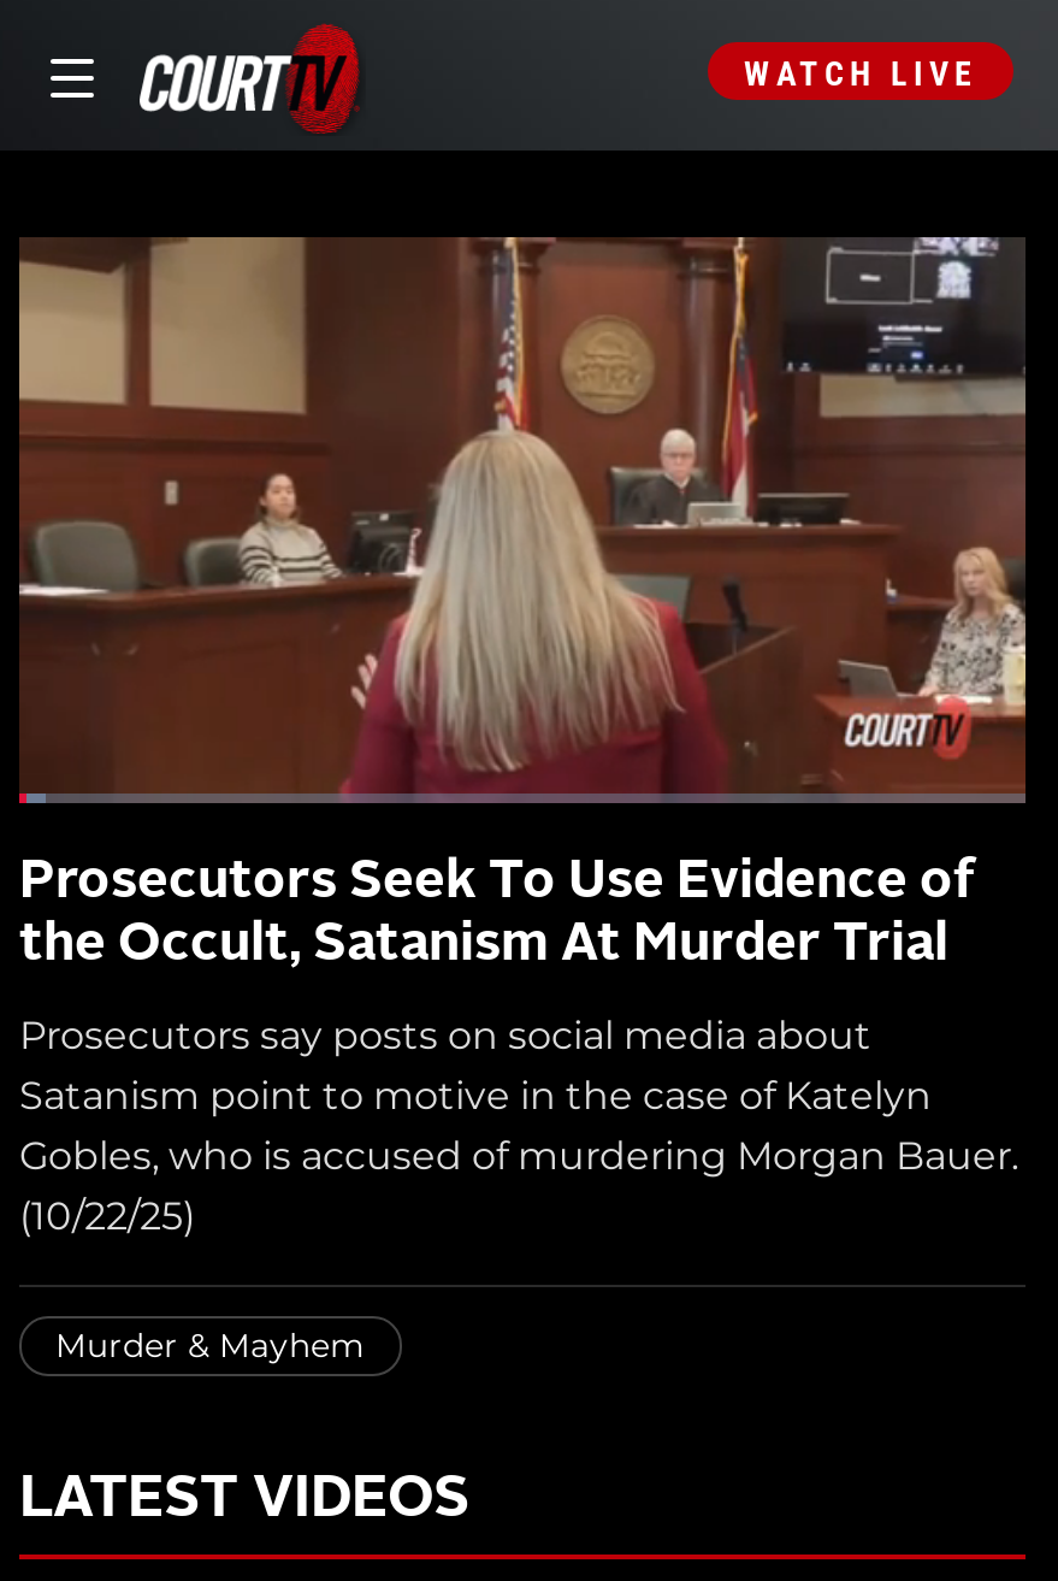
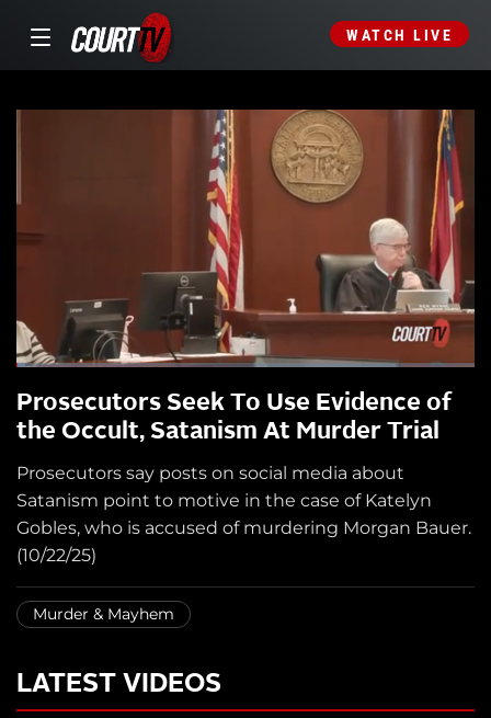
- [image]
+ [image]
